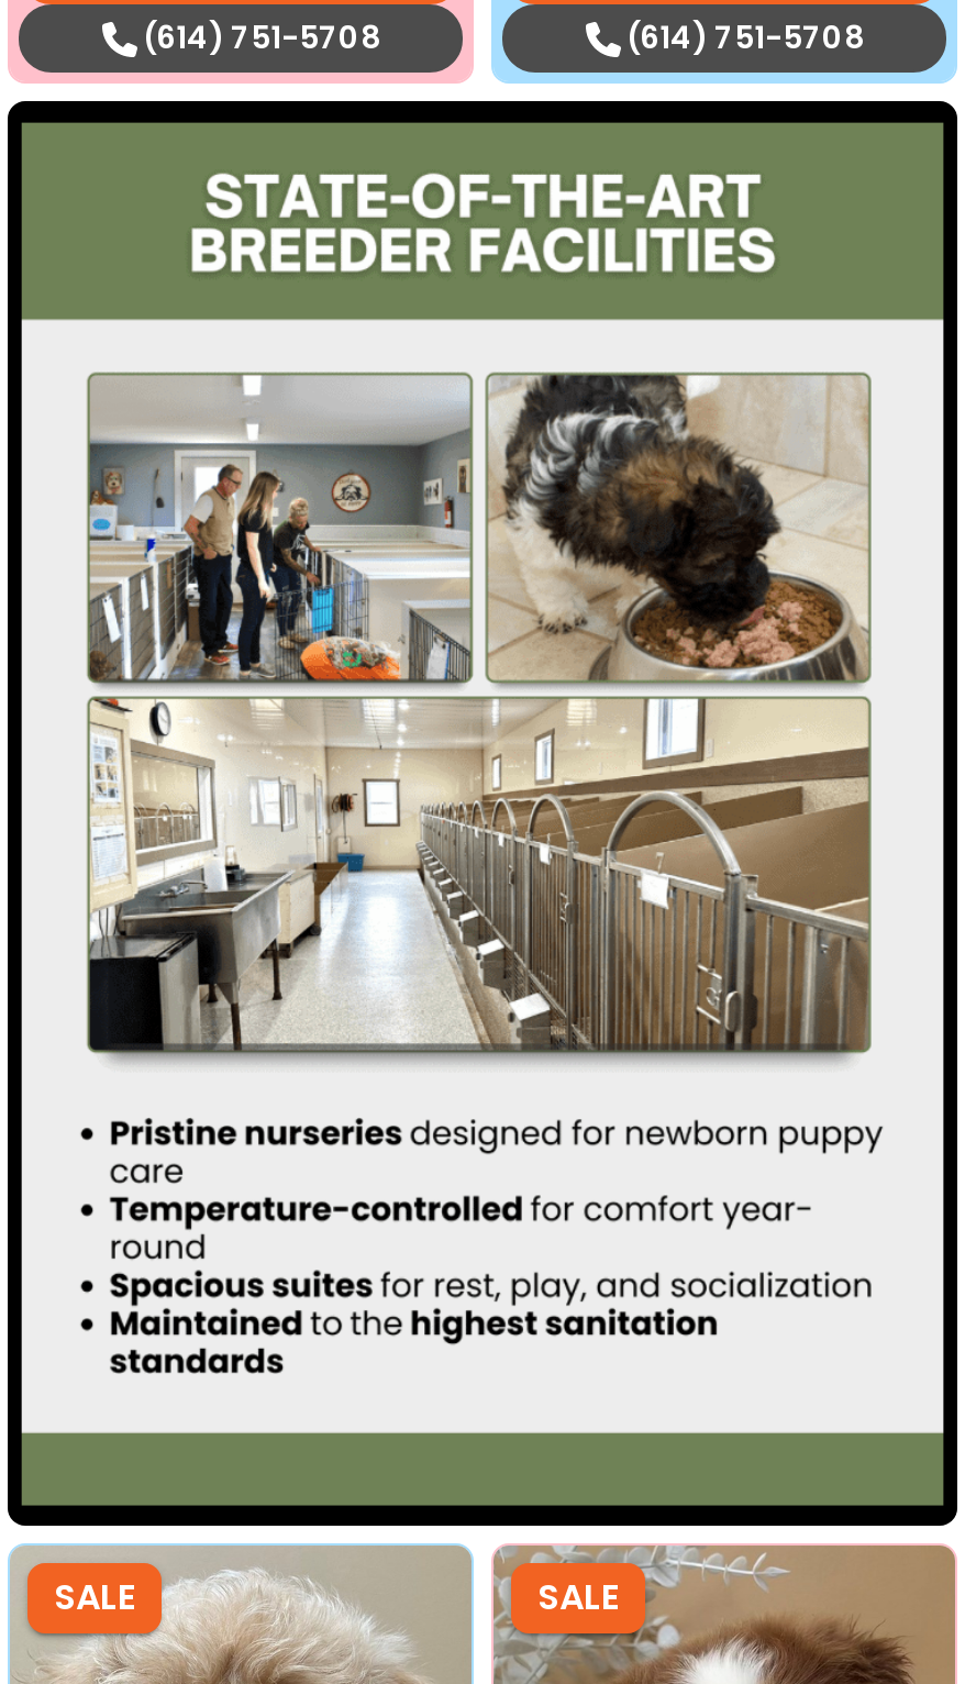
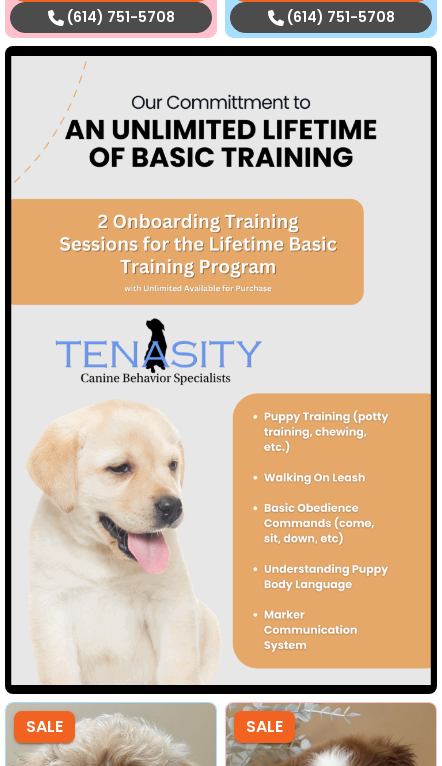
- [image]
+ [image]
